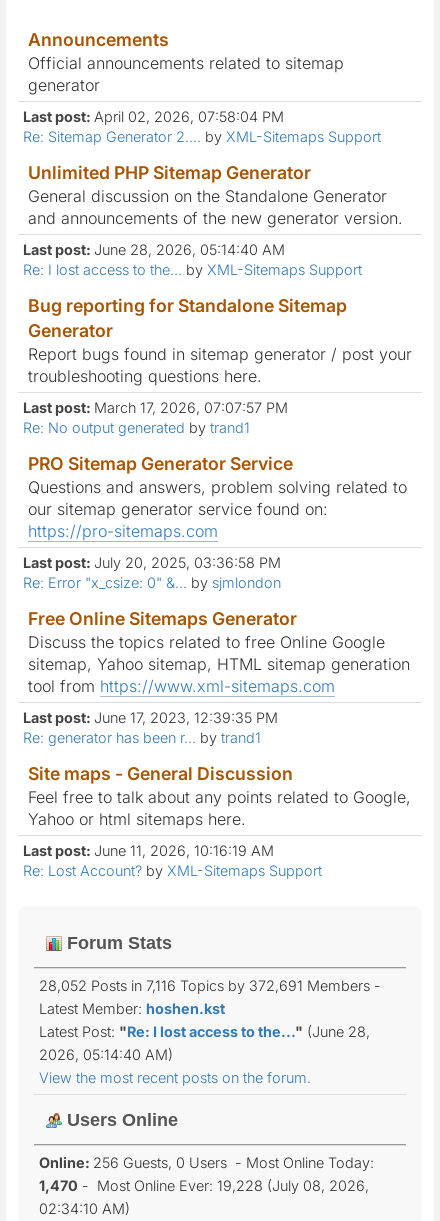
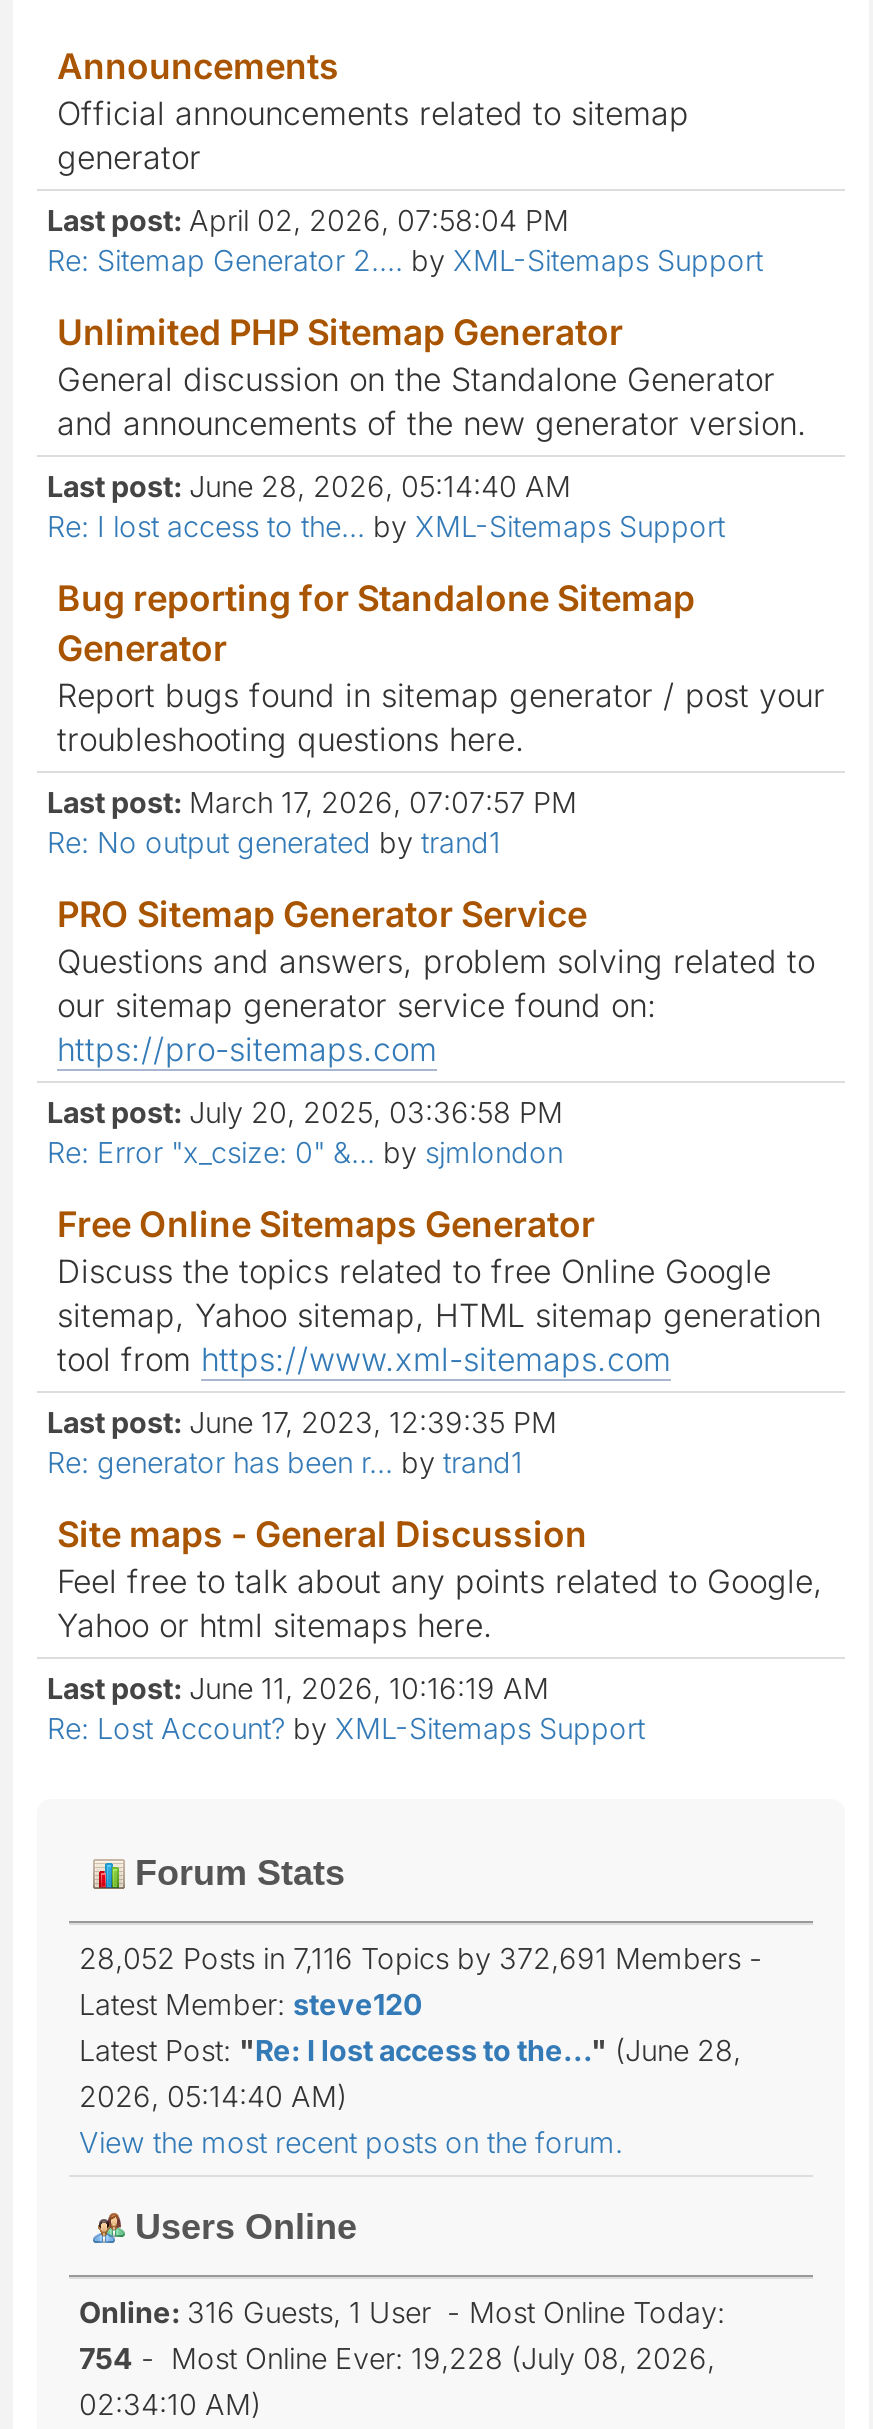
- Latest Member: hoshen.kst
+ Latest Member: steve120

- Online: 256 Guests, 0 Users - Most Online Today:
+ Online: 316 Guests, 1 User - Most Online Today:

- 1,470 - Most Online Ever: 19,228 (July 08, 2026,
+ 754 - Most Online Ever: 19,228 (July 08, 2026,
